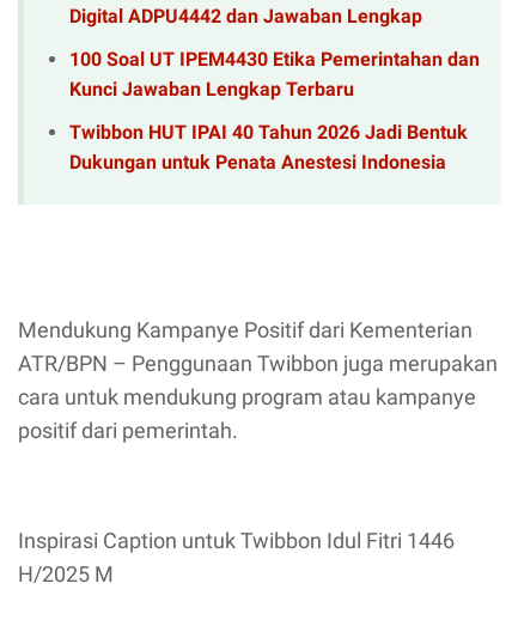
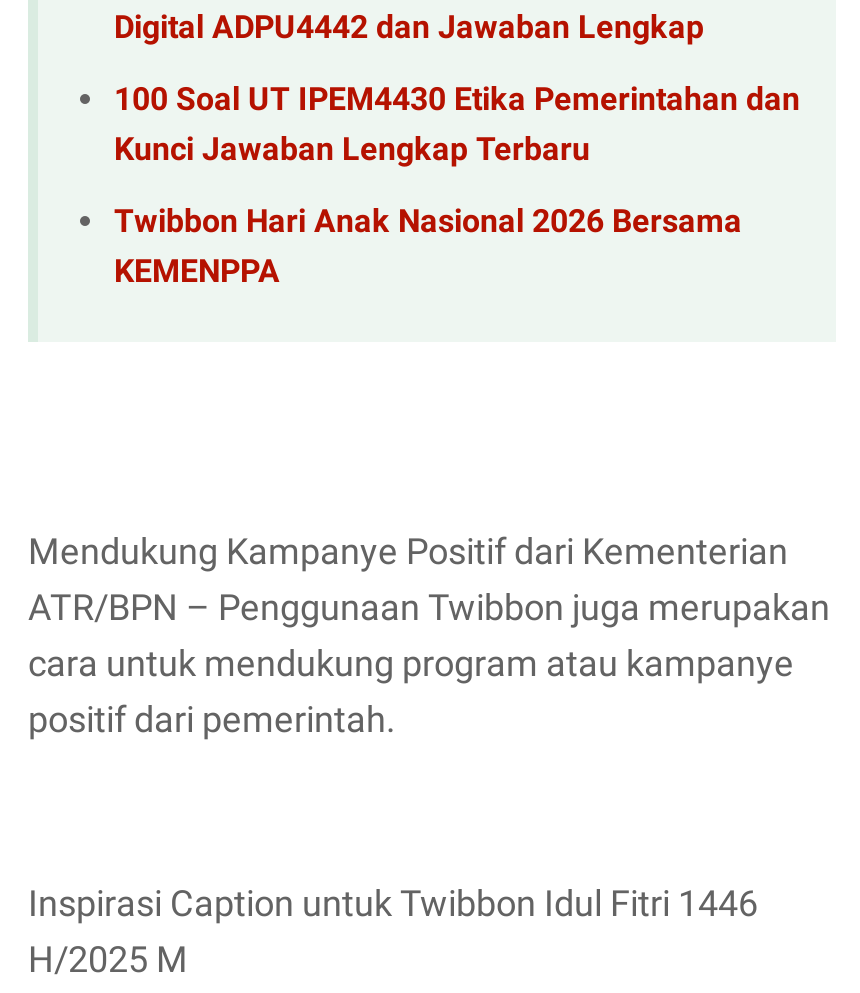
- Twibbon HUT IPAI 40 Tahun 2026 Jadi Bentuk
- Dukungan untuk Penata Anestesi Indonesia
+ Twibbon Hari Anak Nasional 2026 Bersama
+ KEMENPPA
